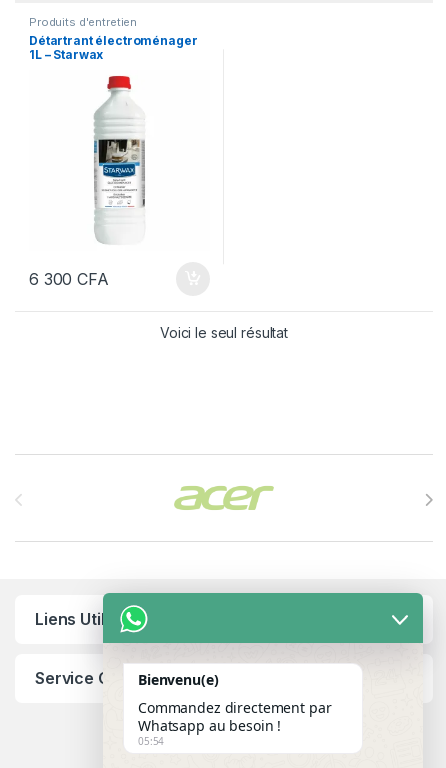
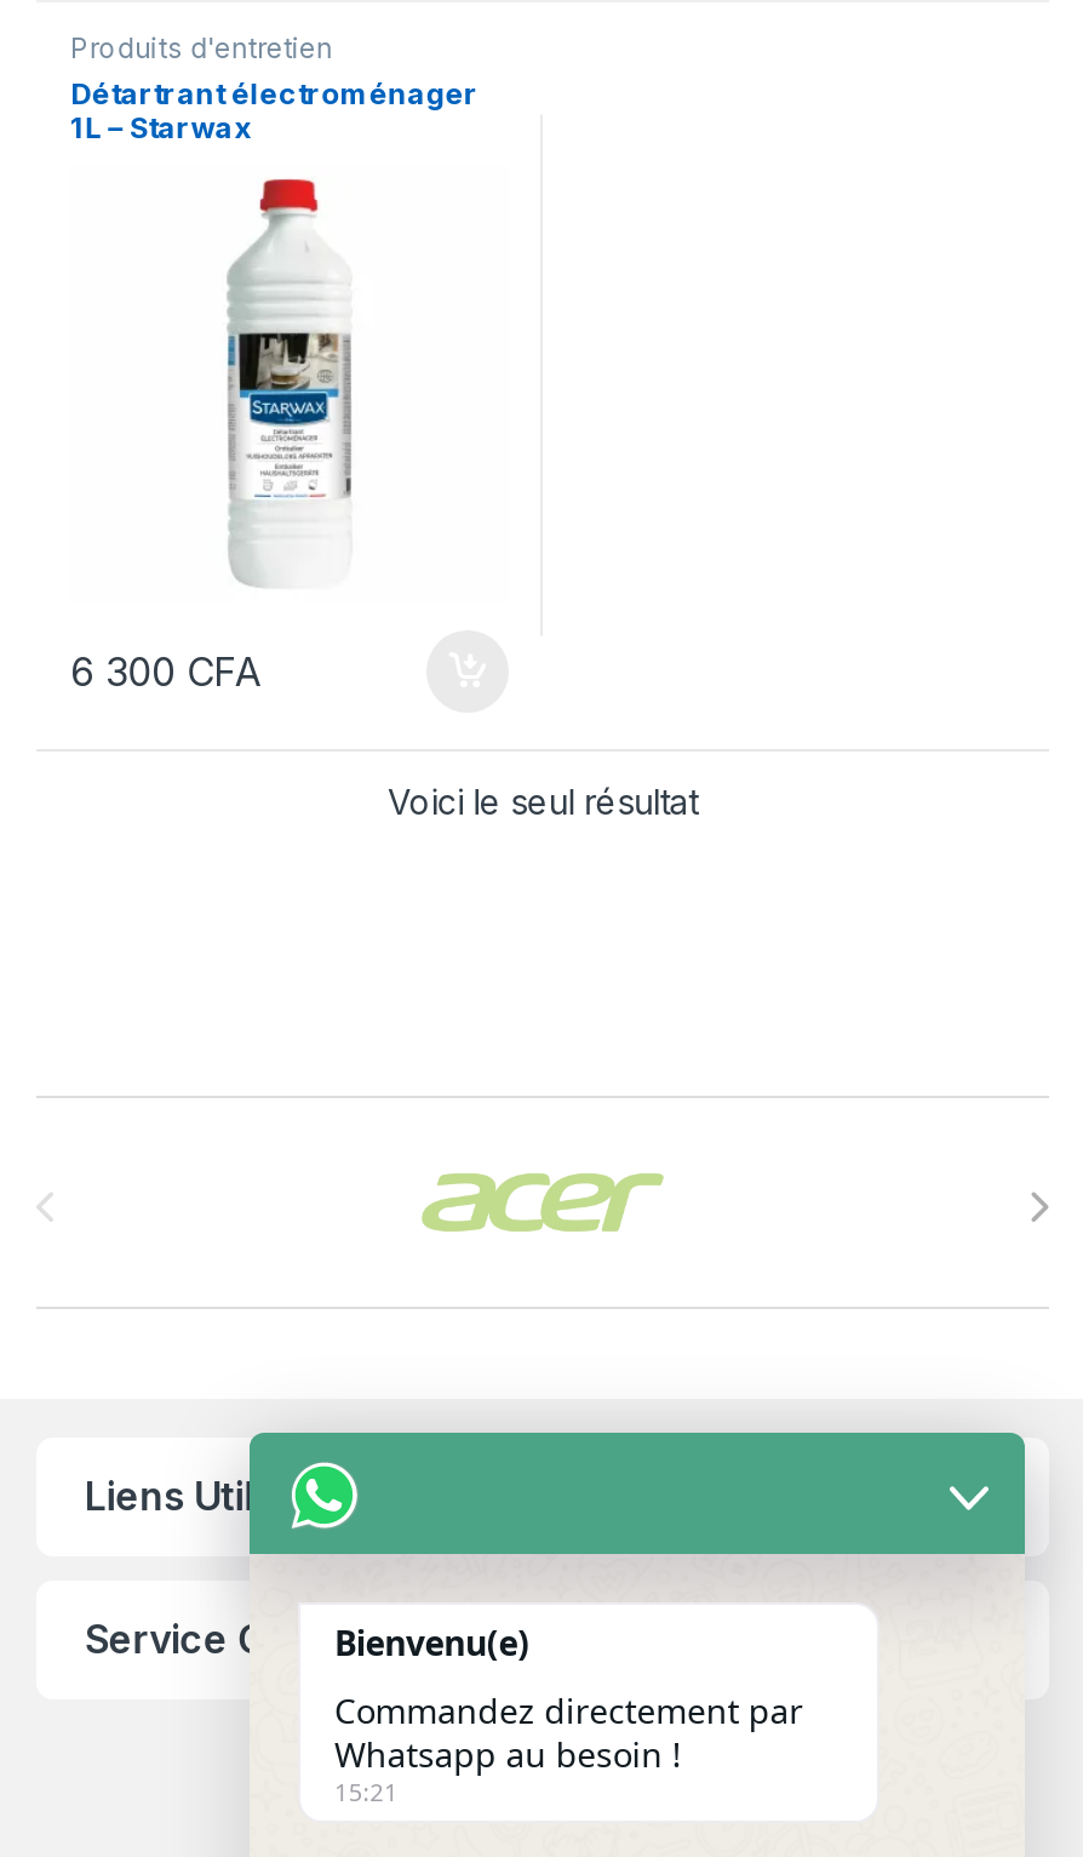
- 05:54
+ 15:21
